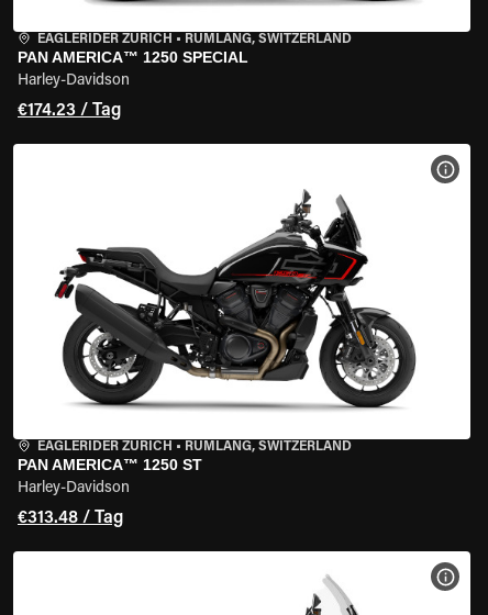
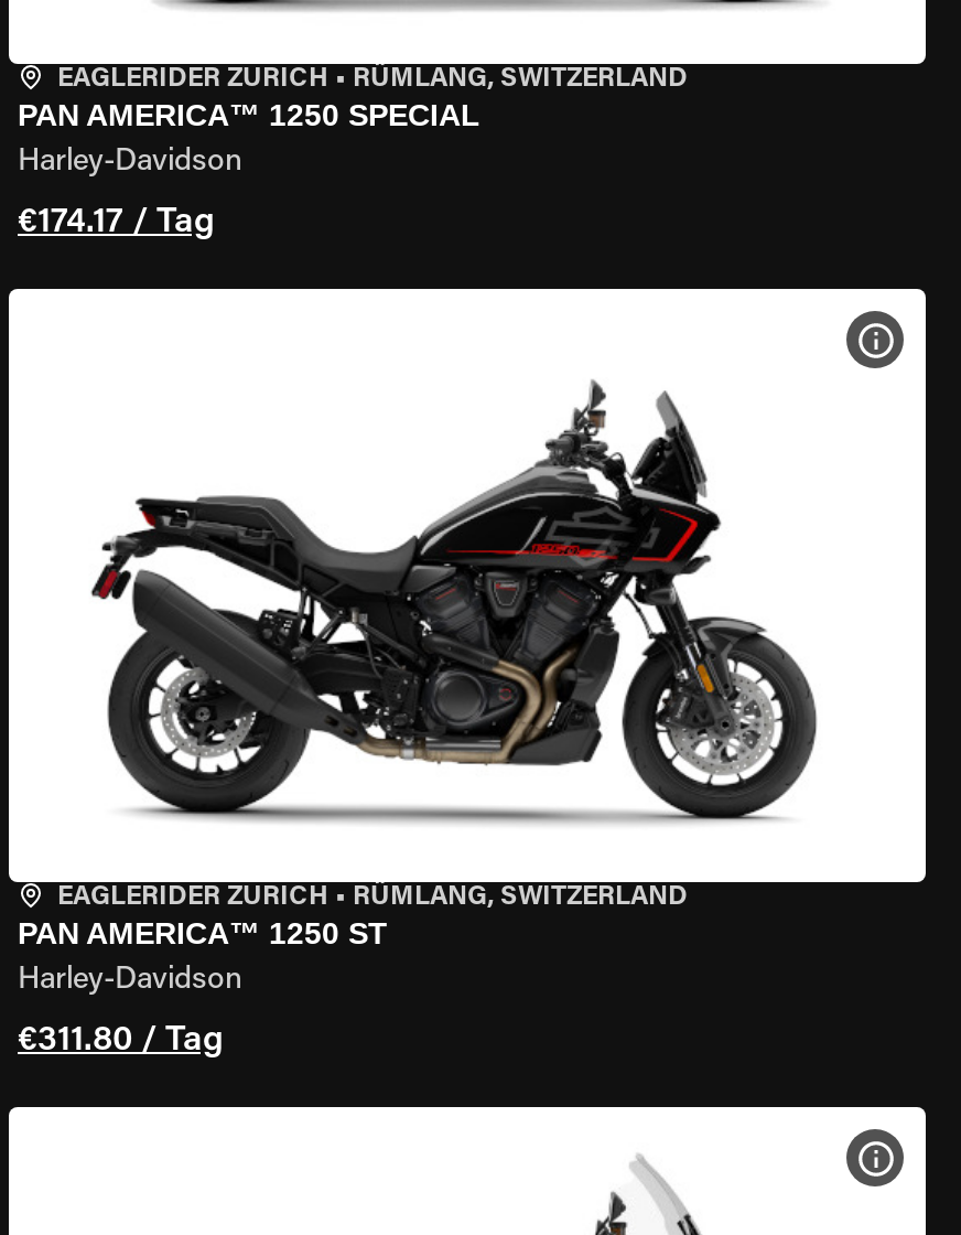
- €174.23 / Tag
+ €174.17 / Tag

- €313.48 / Tag
+ €311.80 / Tag
